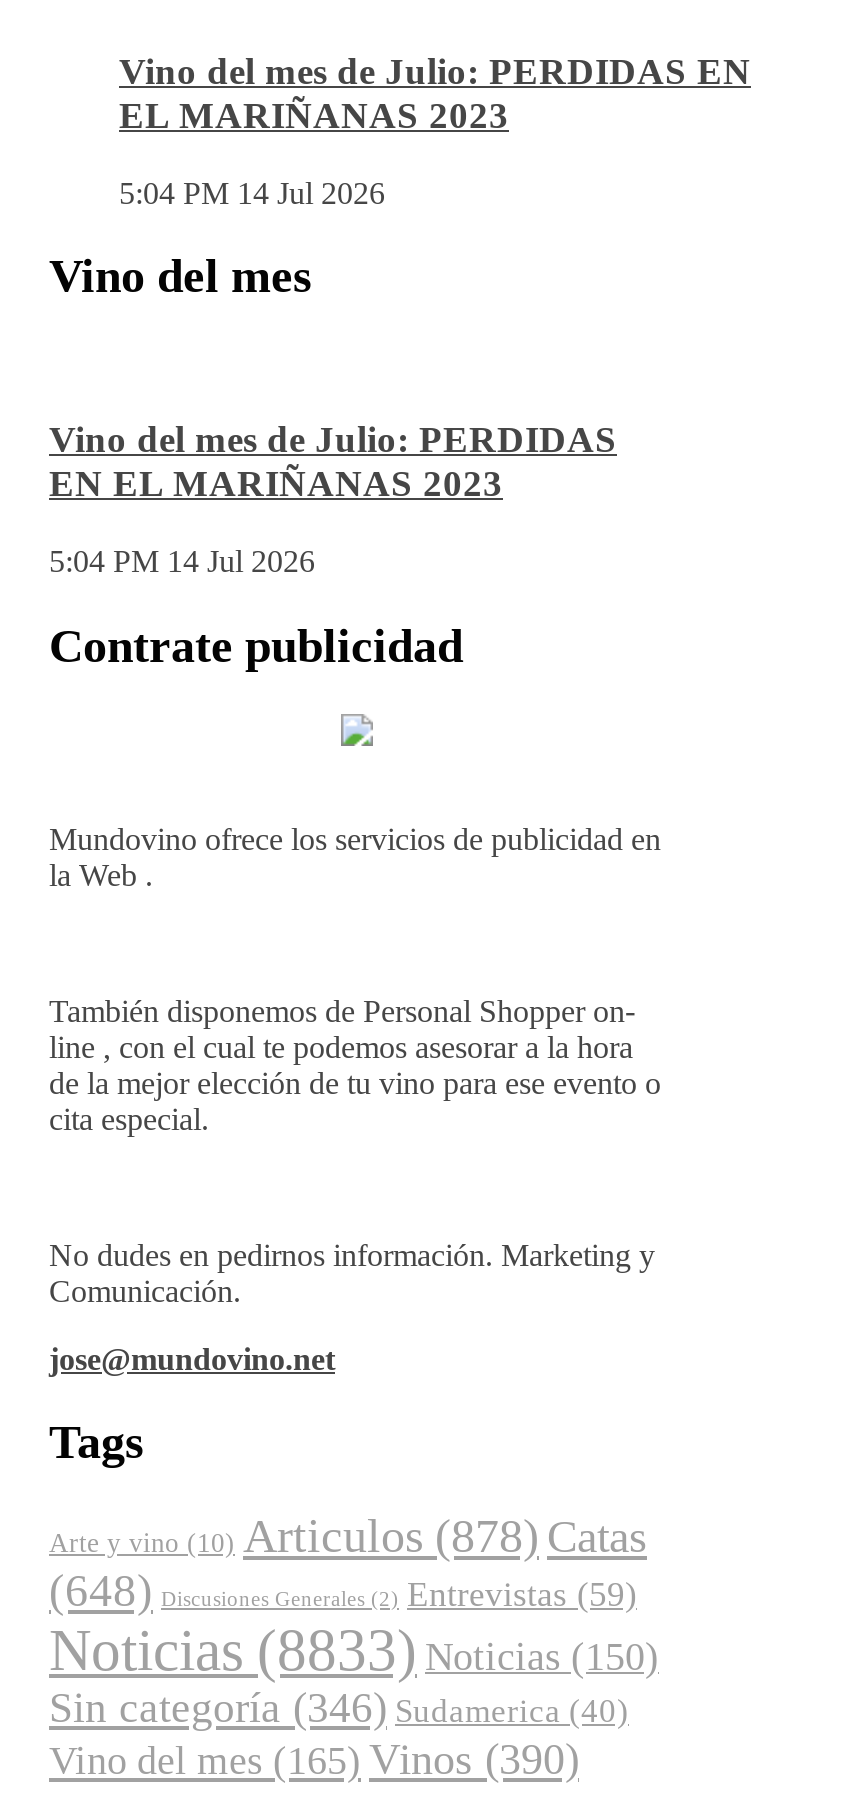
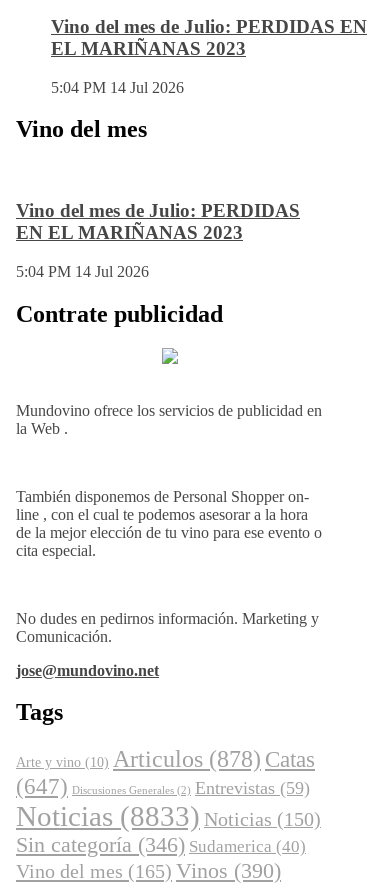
- (648) Discusiones Generales(2) Entrevistas (59)
+ (647) Discusiones Generales(2) Entrevistas (59)
